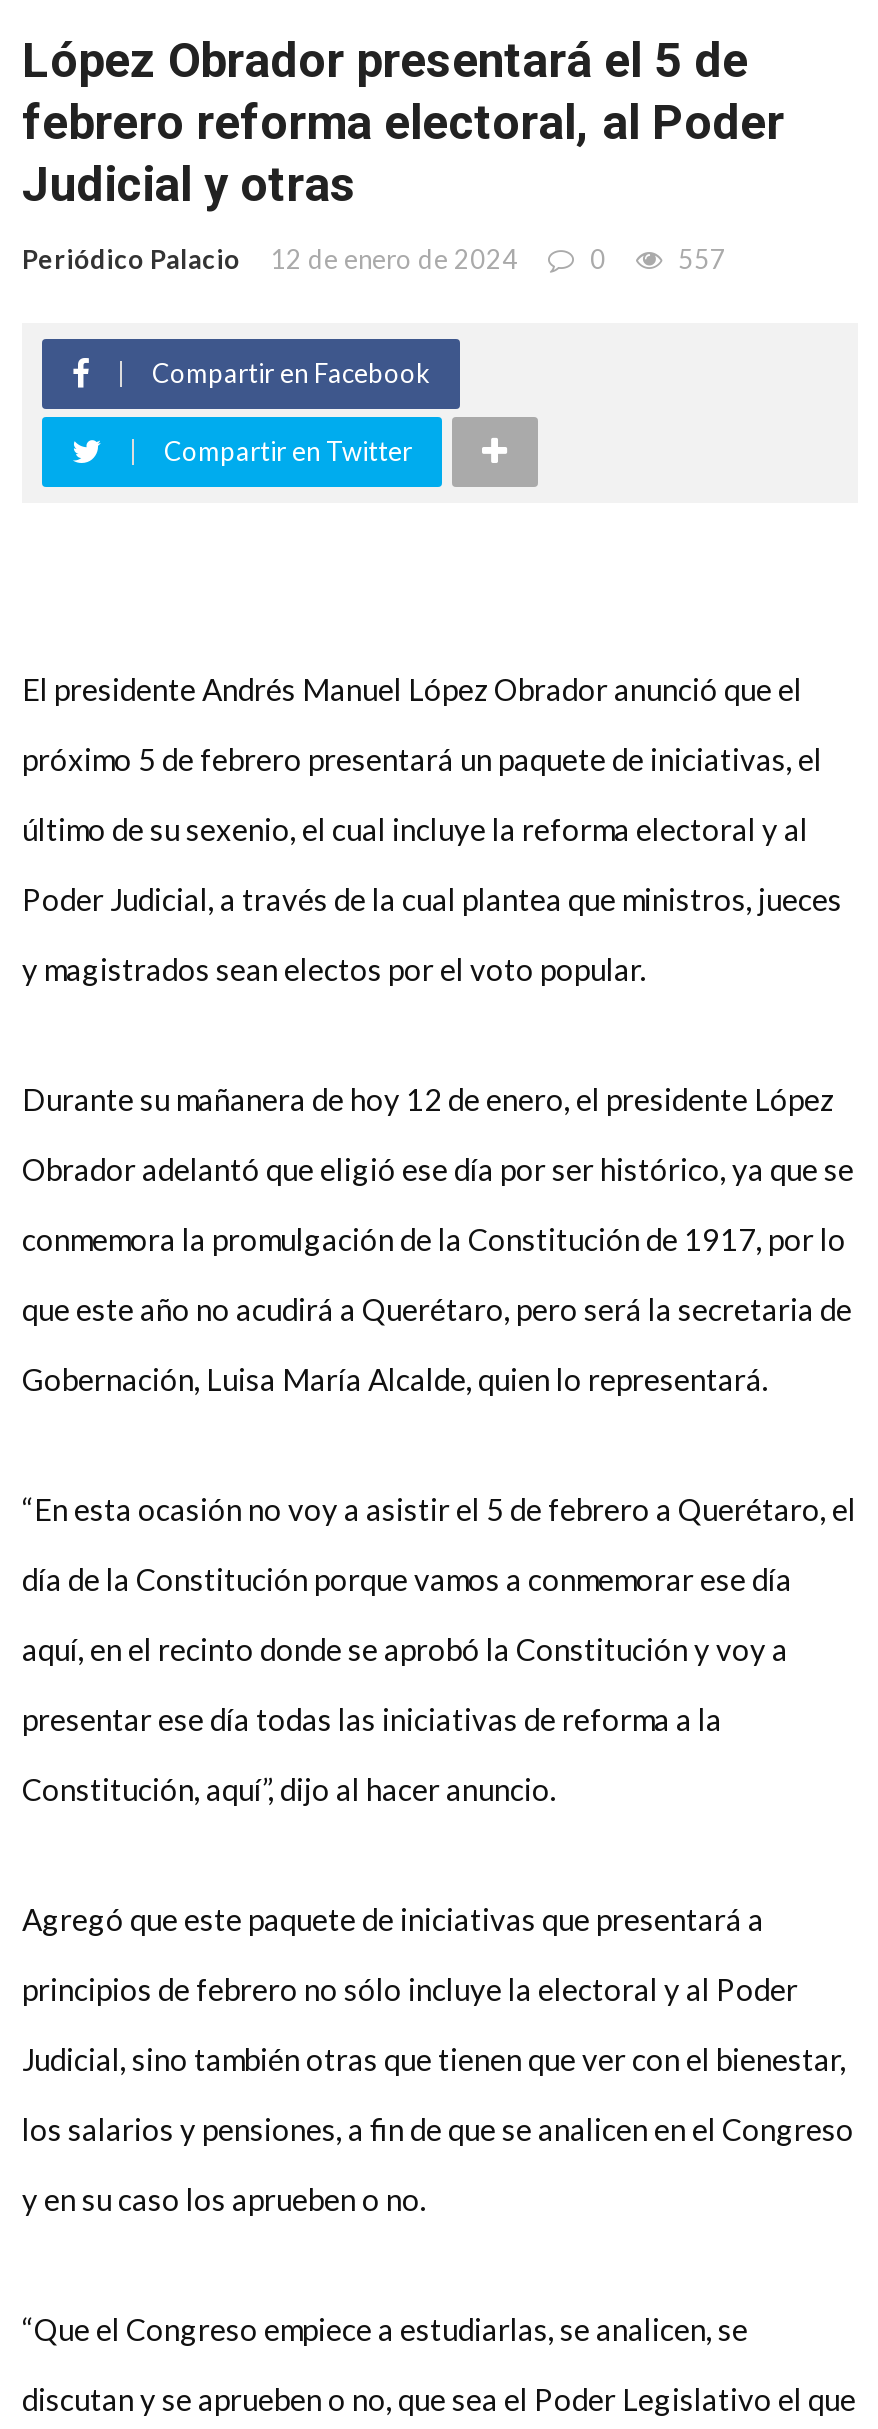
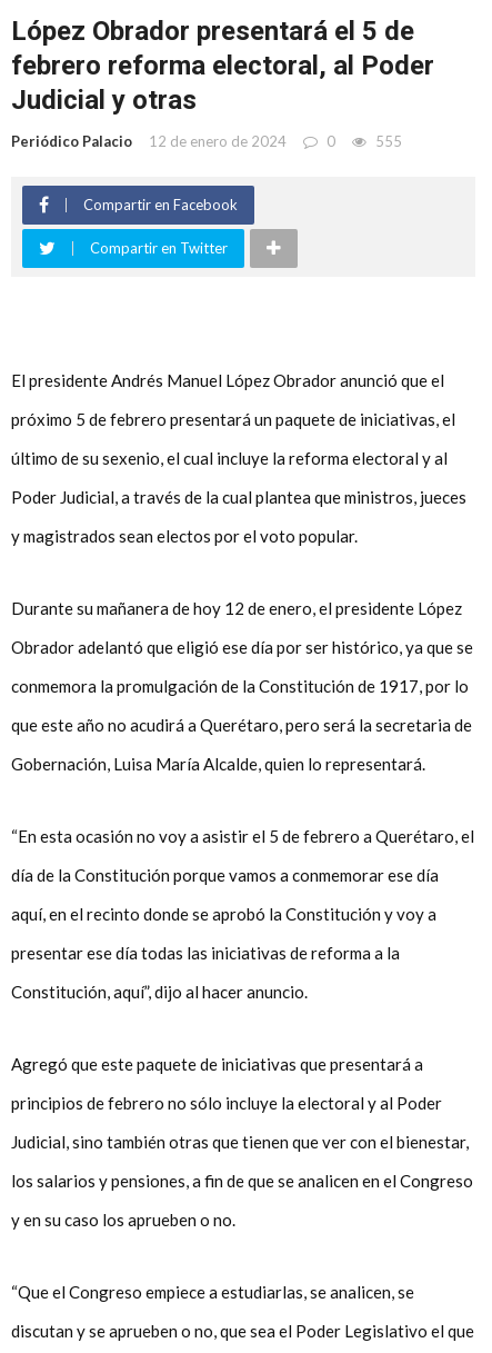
- 557
+ 555
